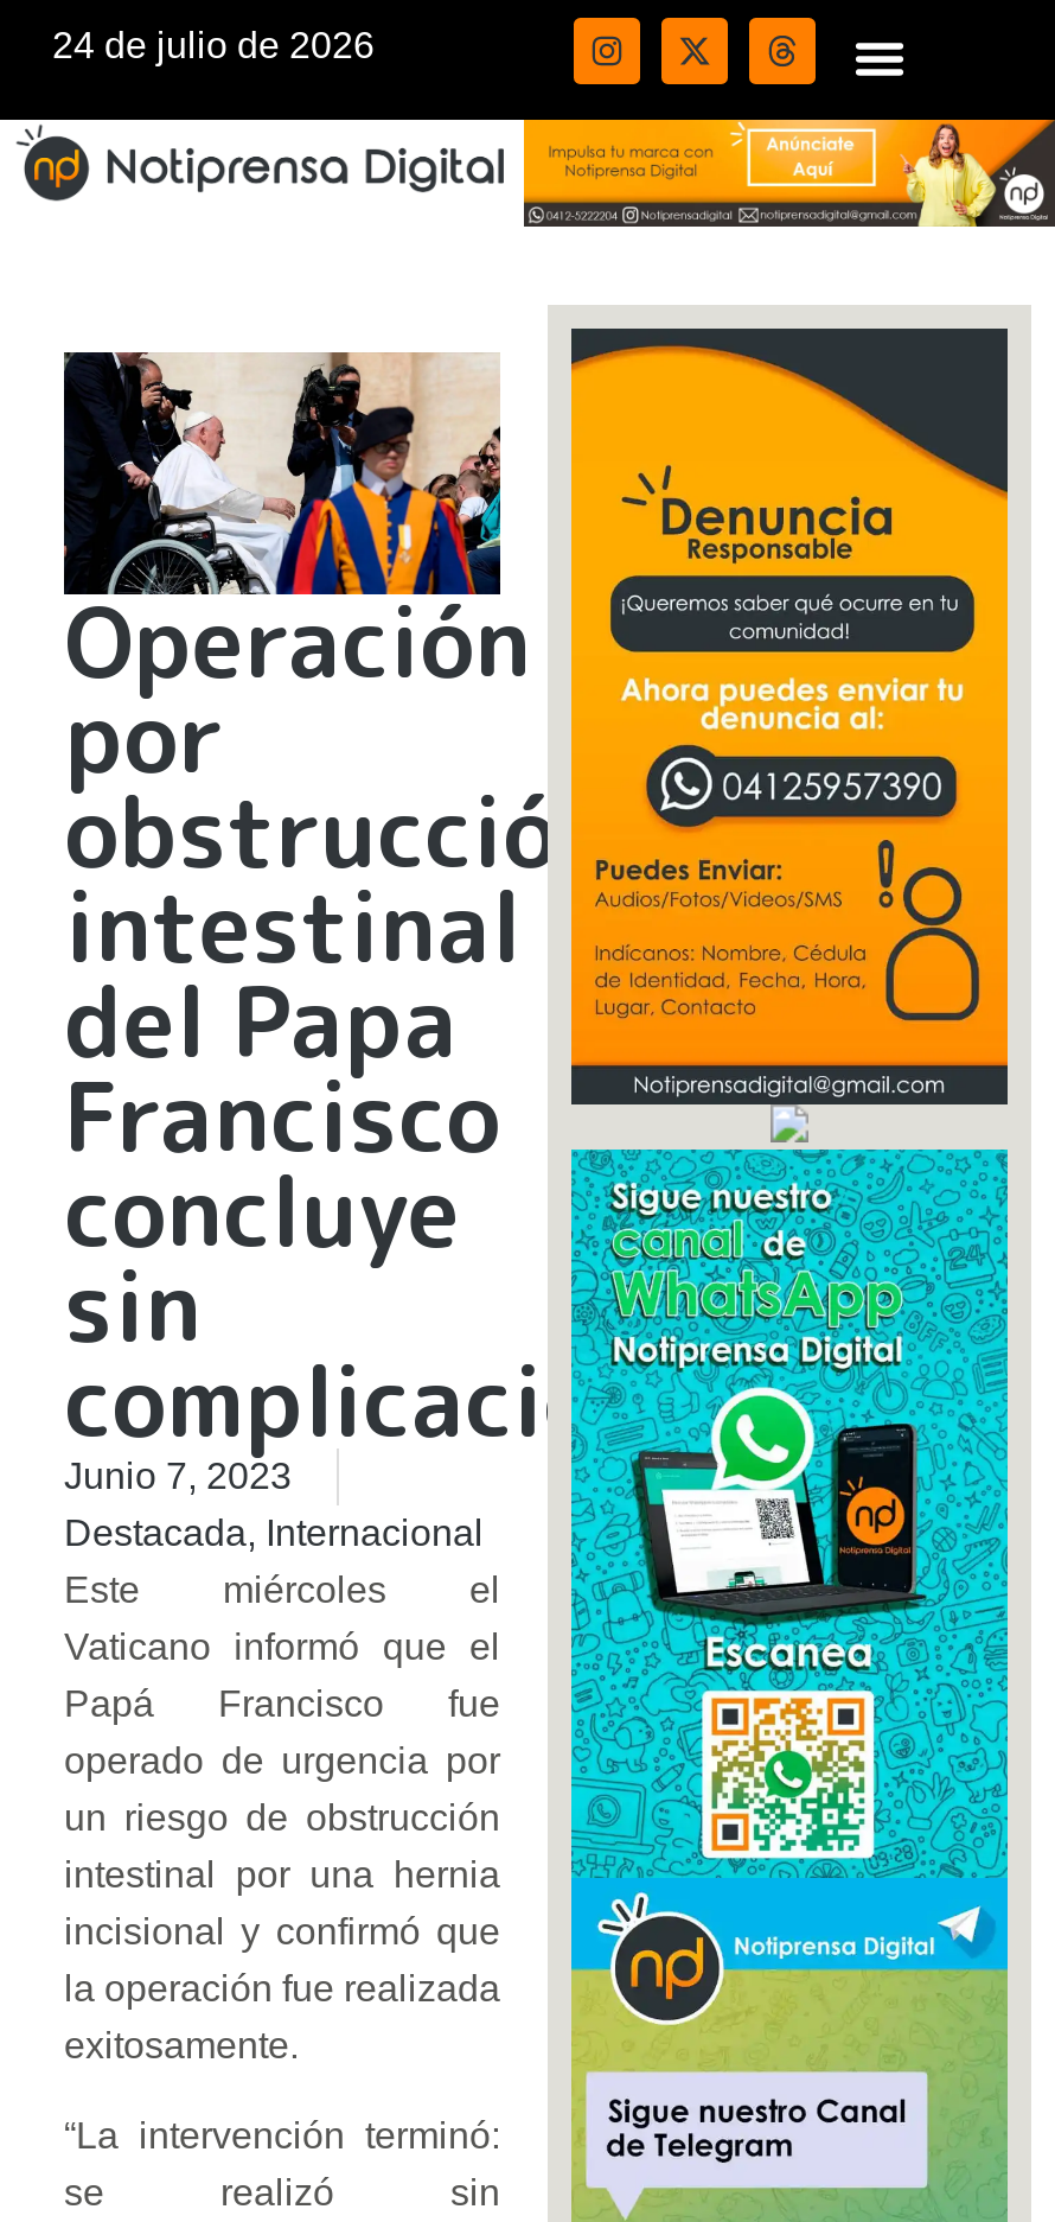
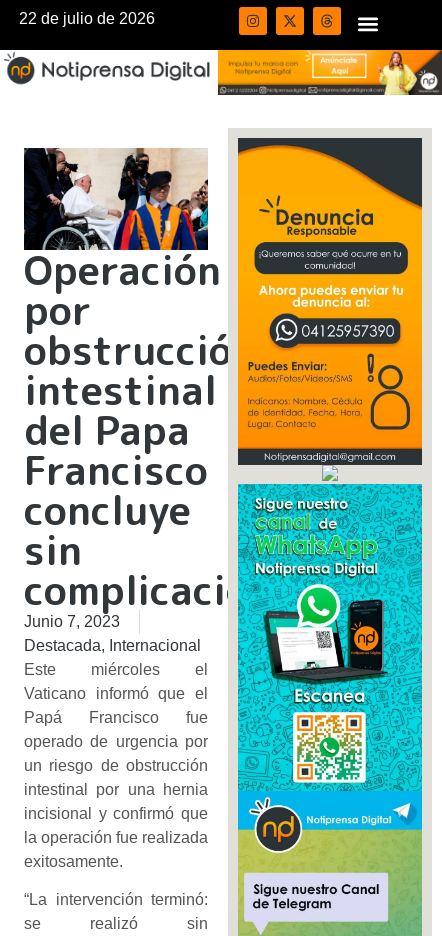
- 24 de julio de 2026
+ 22 de julio de 2026
